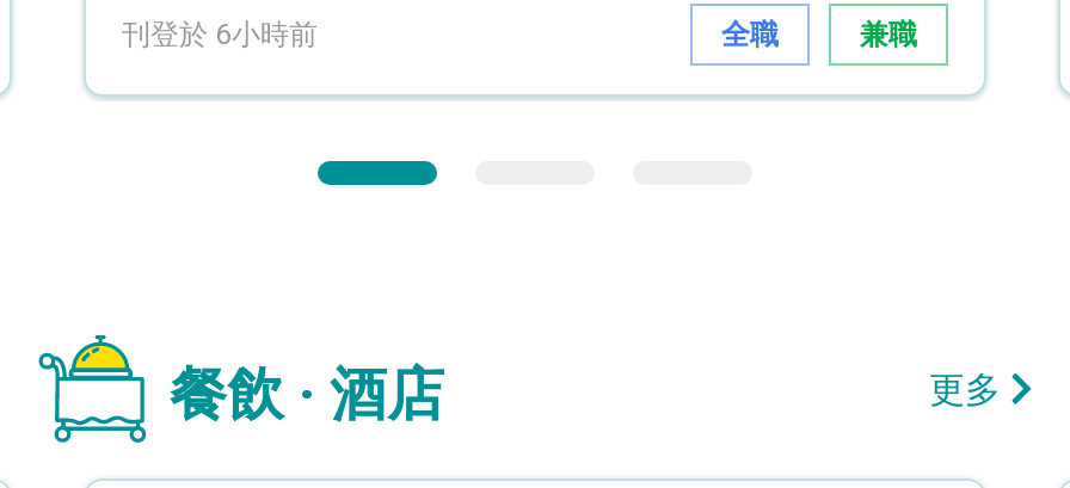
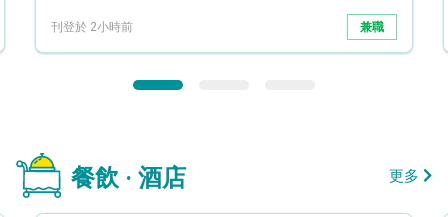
- 刊登於 6小時前
- 全職
+ 刊登於 2小時前
